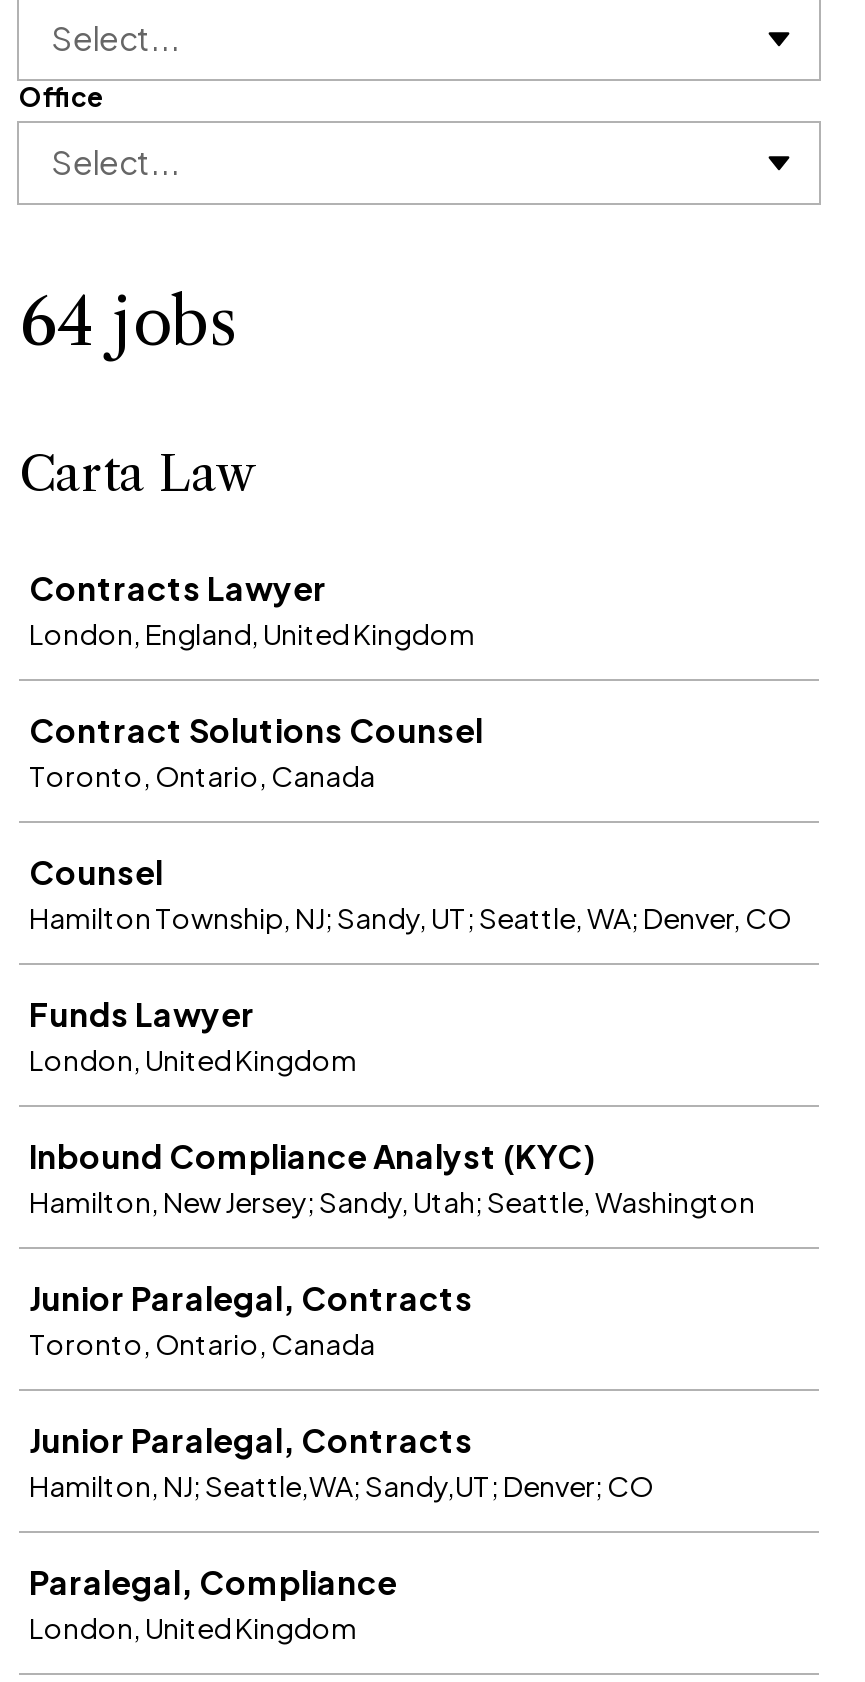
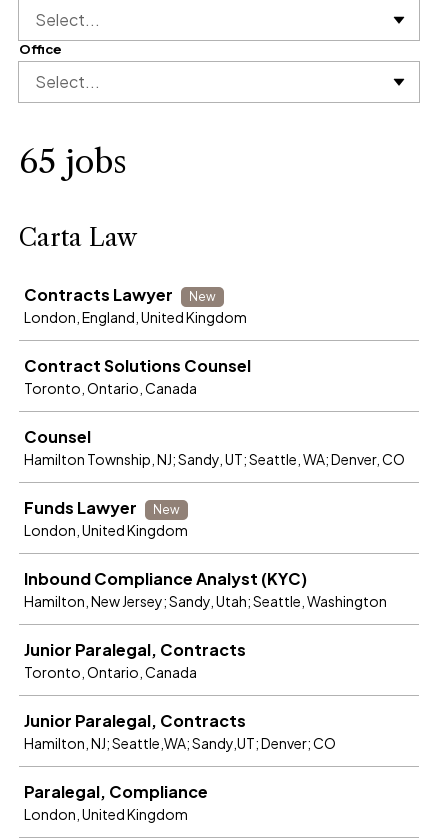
- 64 jobs
+ 65 jobs

+ New

+ New
